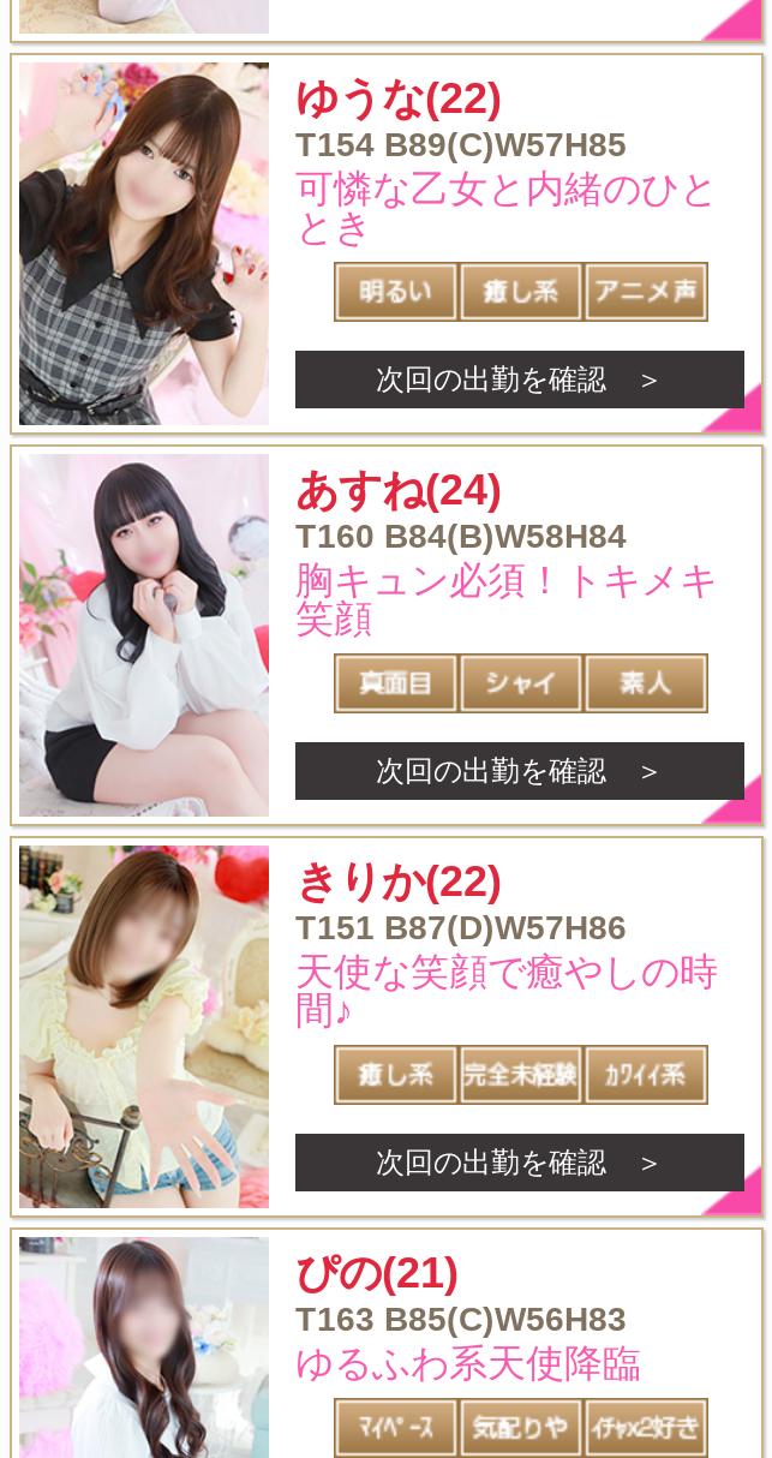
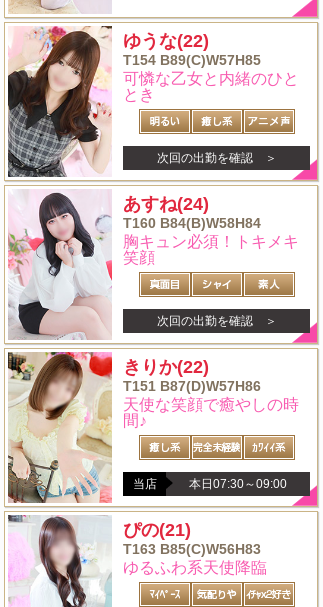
- 次回の出勤を確認 ＞
+ 当店
+ 本日07:30～09:00
